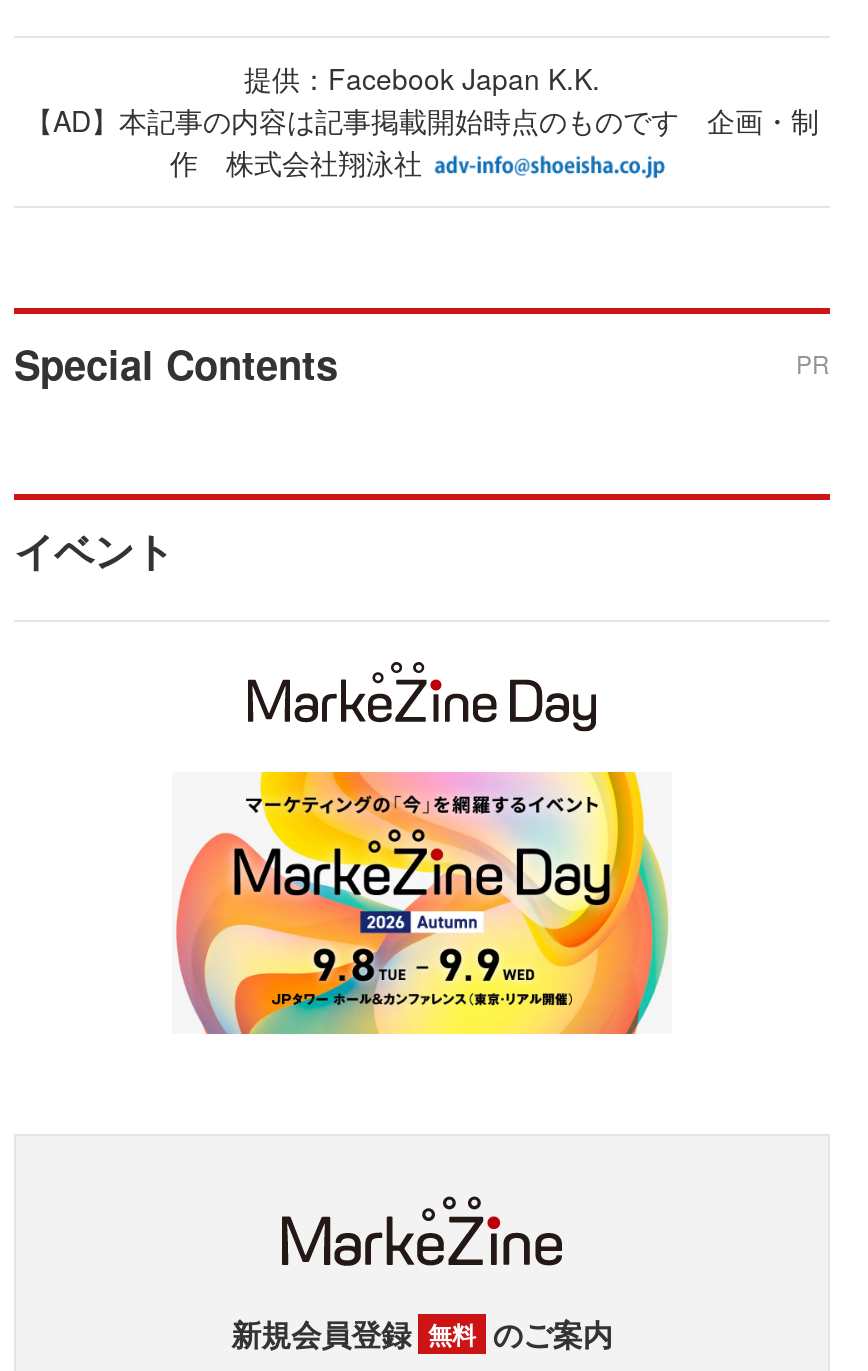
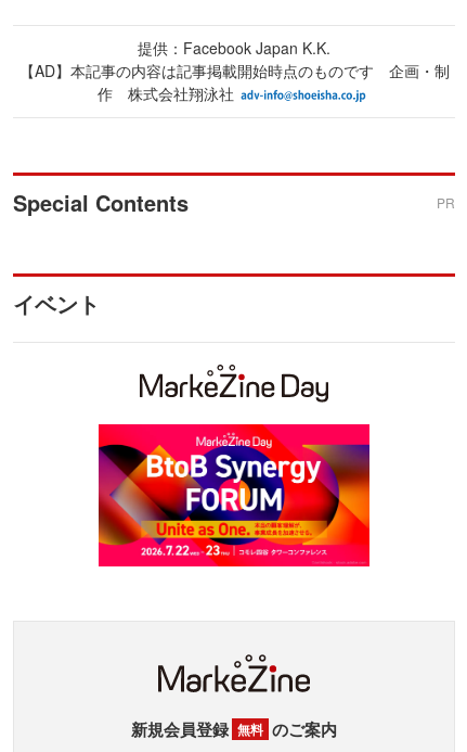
- [image]
+ [image]
